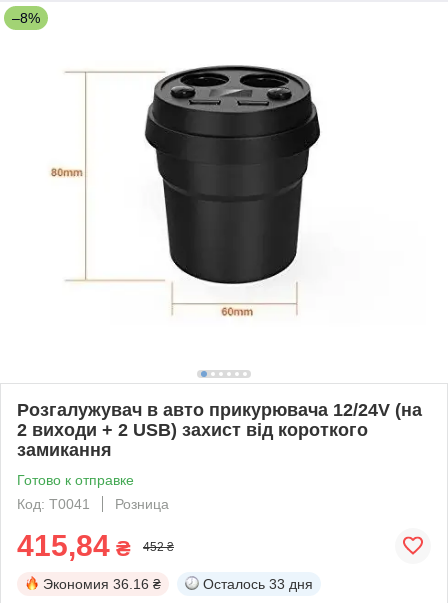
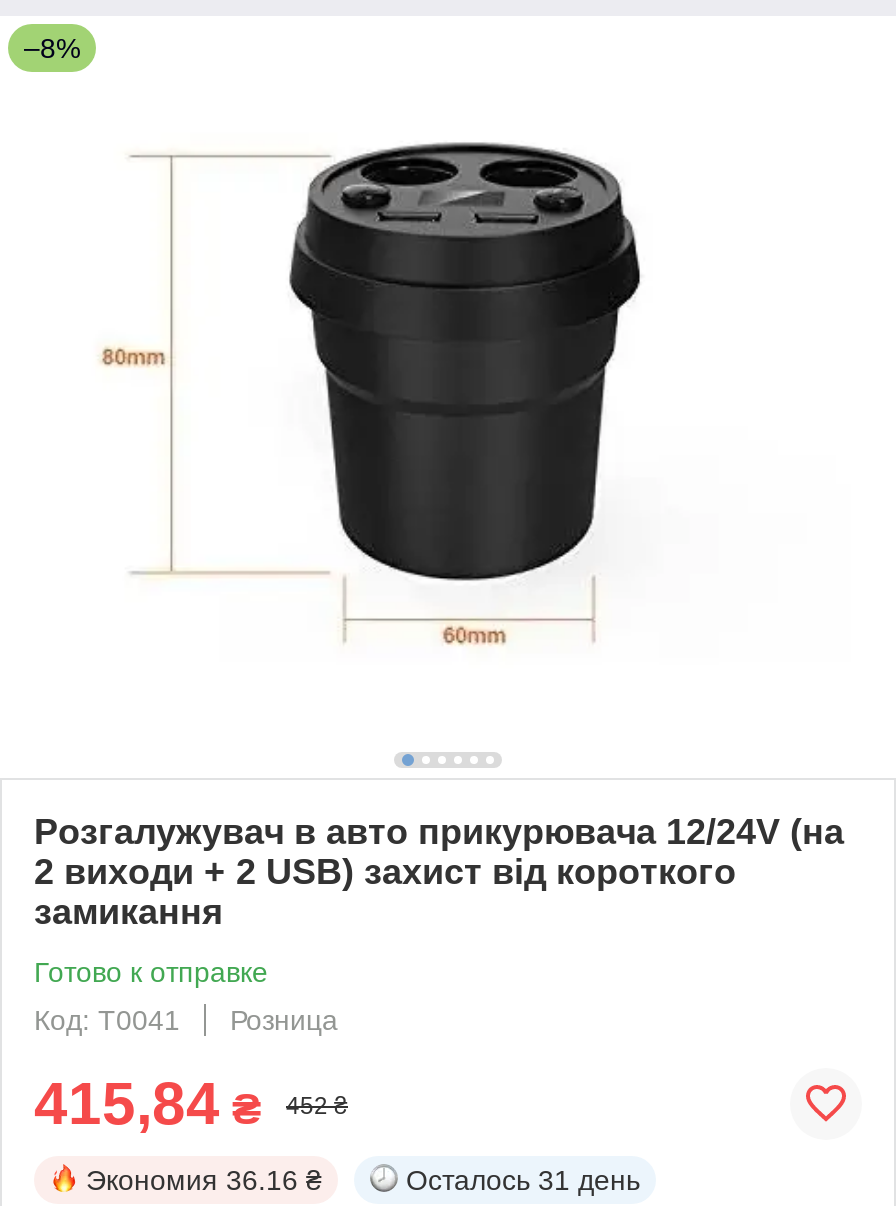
- Осталось 33 дня
+ Осталось 31 день
